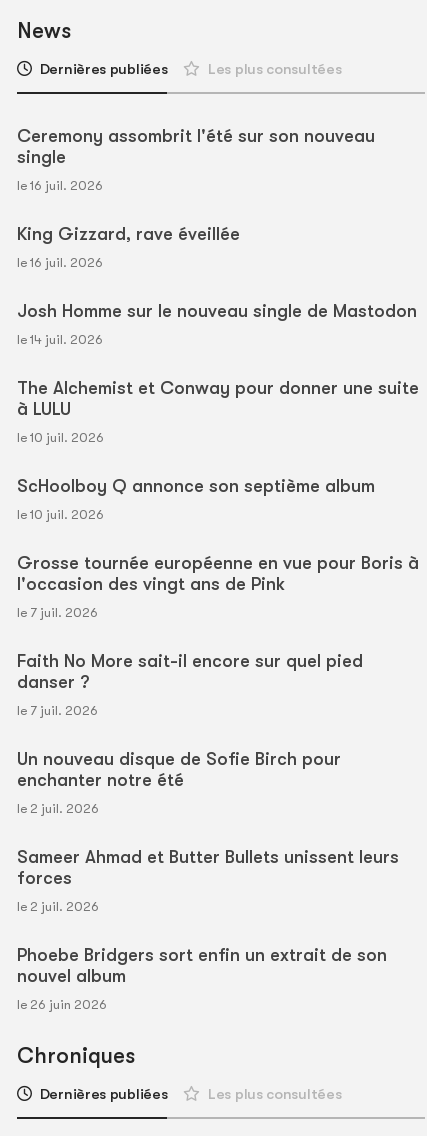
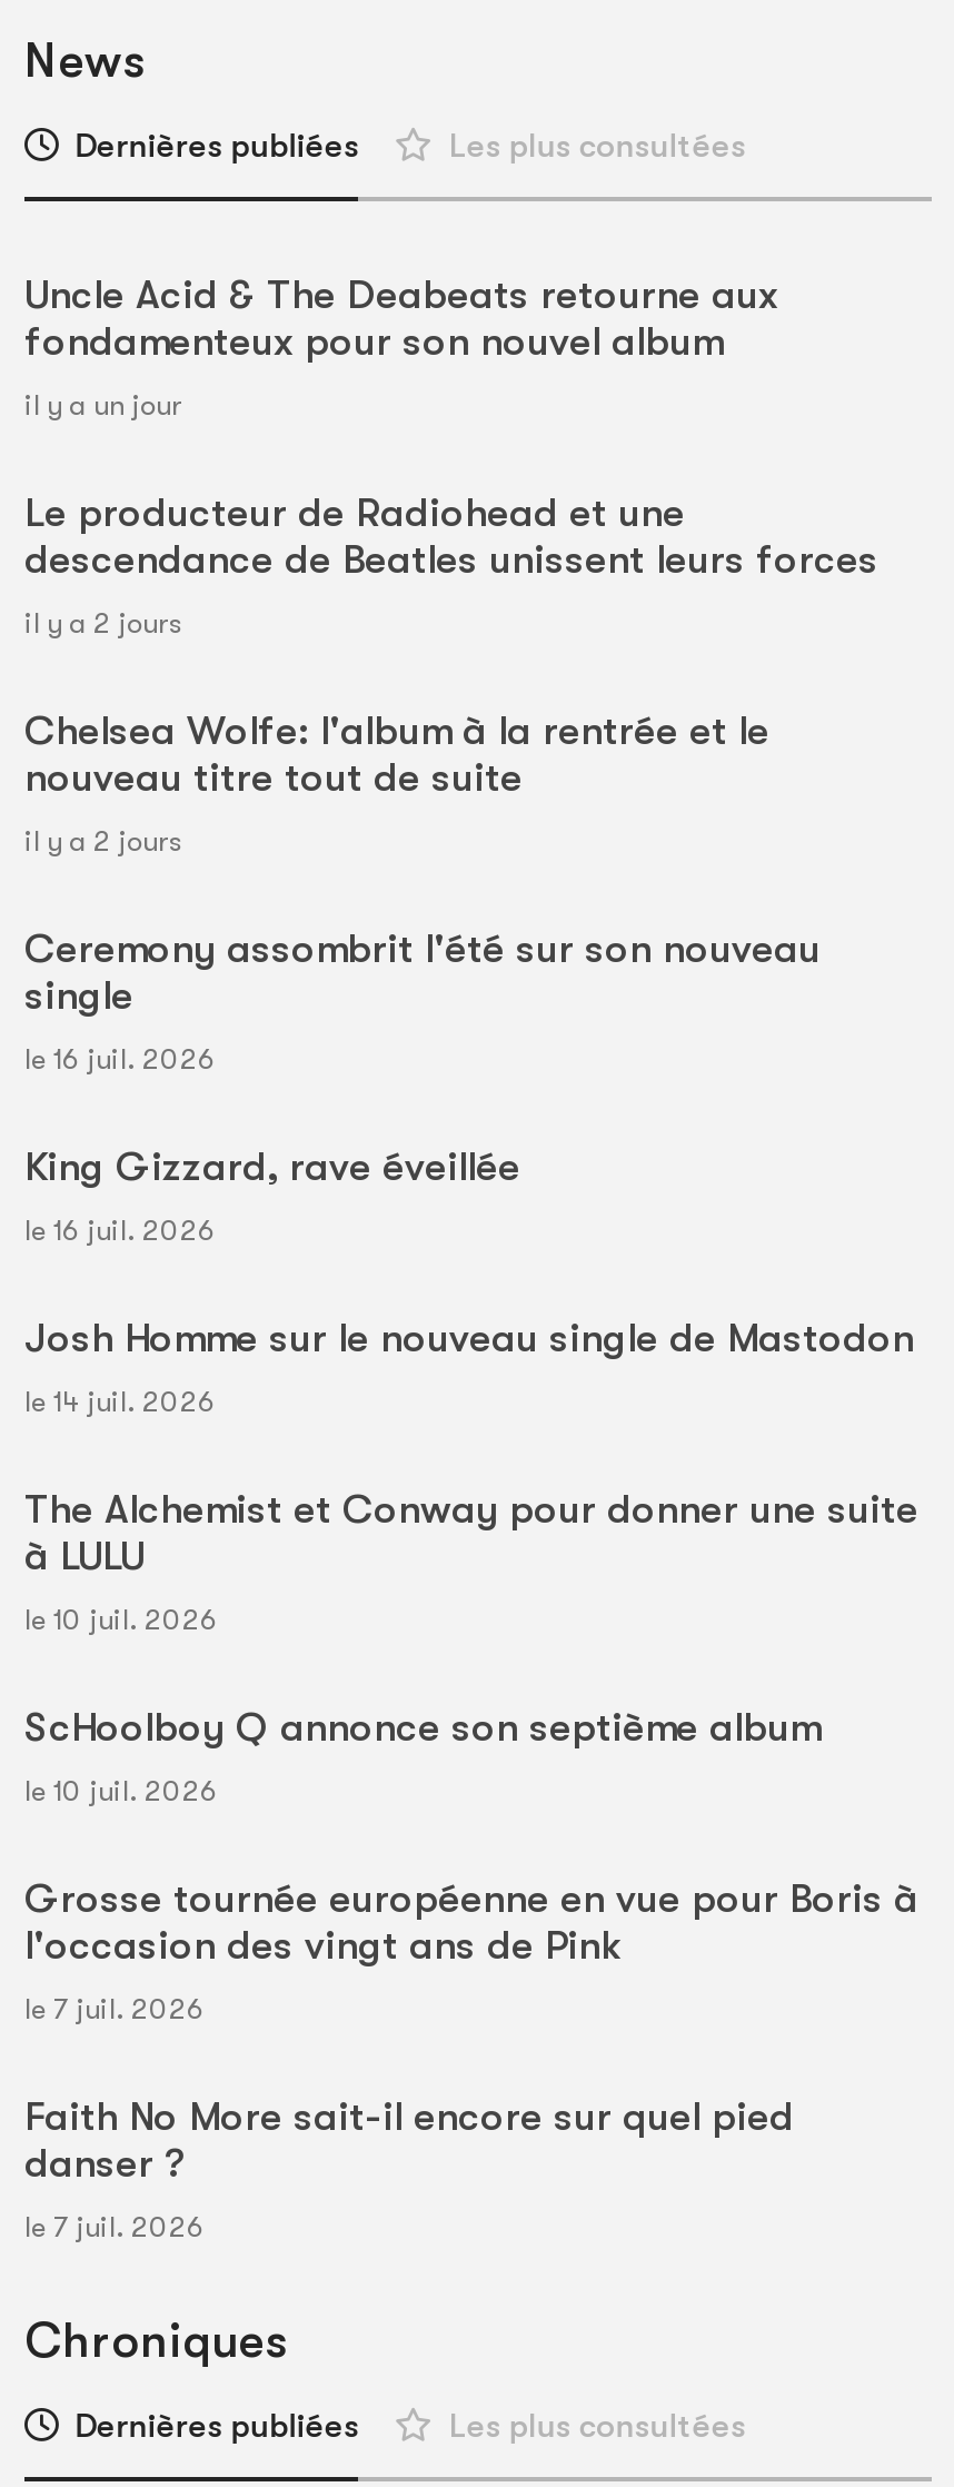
+ Uncle Acid & The Deabeats retourne aux
+ fondamenteux pour son nouvel album
+ il y a un jour
+ Le producteur de Radiohead et une
+ descendance de Beatles unissent leurs forces
+ il y a 2 jours
+ Chelsea Wolfe: l'album à la rentrée et le
+ nouveau titre tout de suite
+ il y a 2 jours

moved down: Ceremony assombrit l'été sur son nouveau | single | le 16 juil. 2026 | ... | danser ? | le 7 juil. 2026

- Un nouveau disque de Sofie Birch pour
- enchanter notre été
- le 2 juil. 2026
- Sameer Ahmad et Butter Bullets unissent leurs
- forces
- le 2 juil. 2026
- Phoebe Bridgers sort enfin un extrait de son
- nouvel album
- le 26 juin 2026
